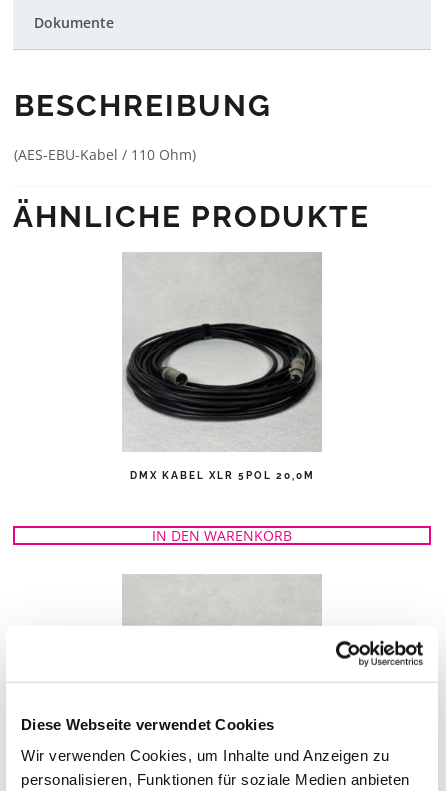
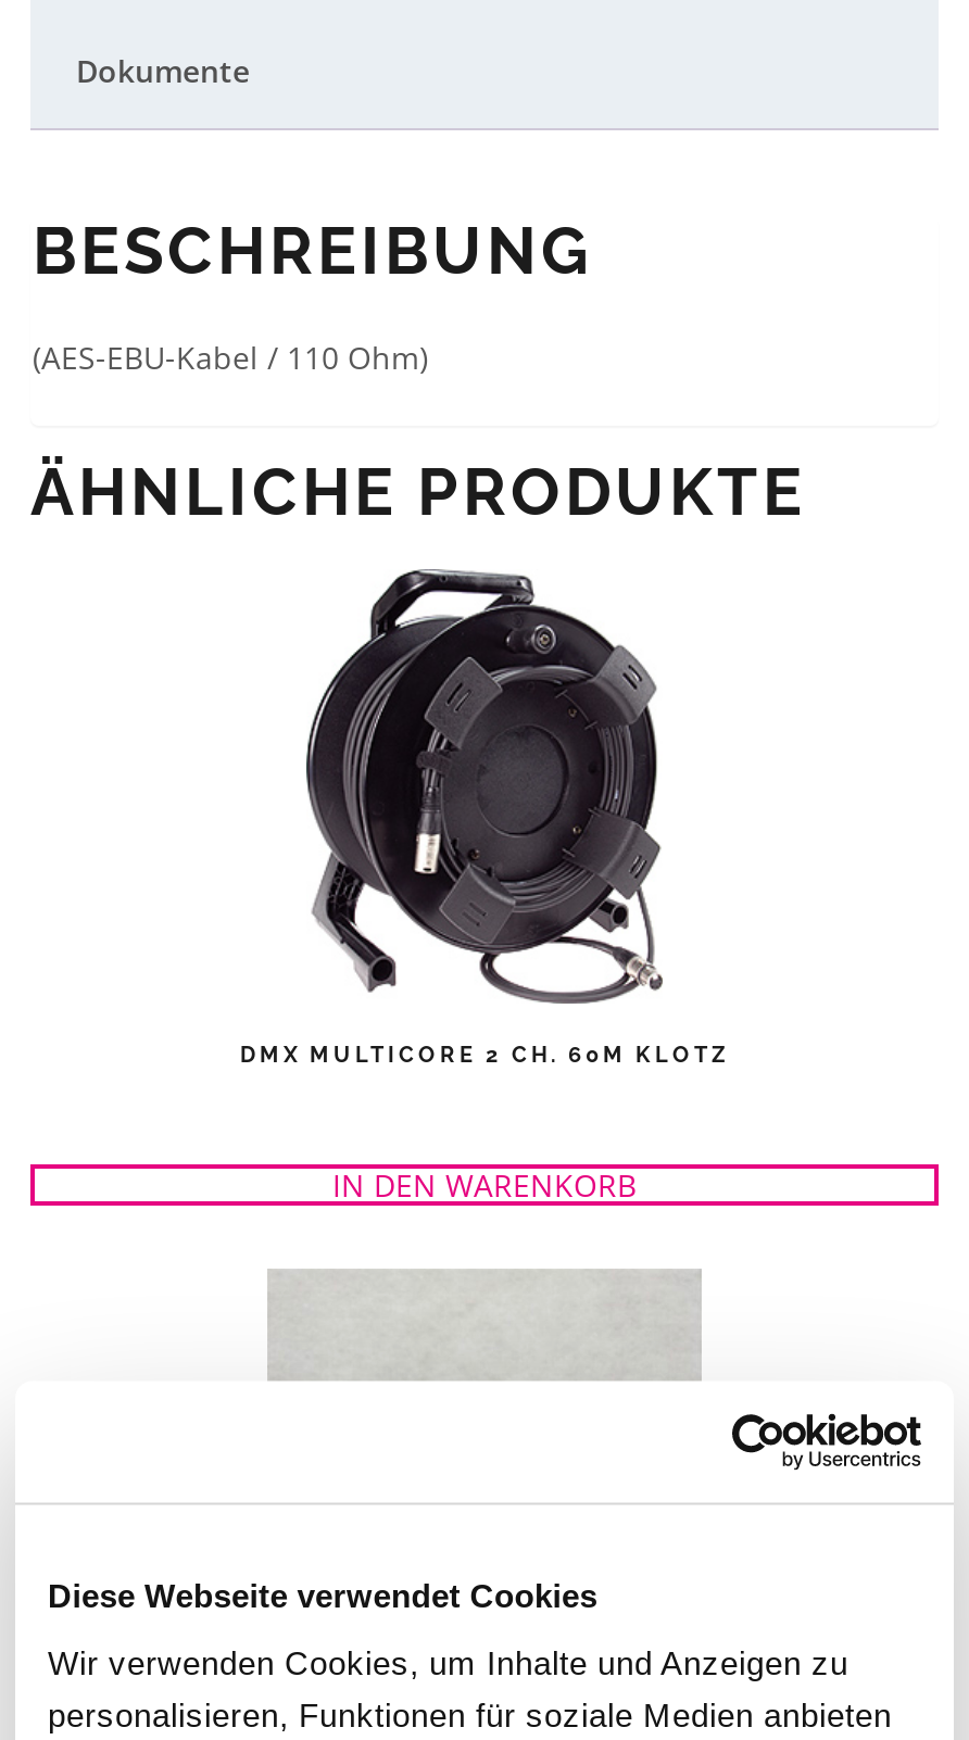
- [image]
- DMX KABEL XLR 5POL 20,0M
+ [image]
+ DMX MULTICORE 2 CH. 60M KLOTZ
